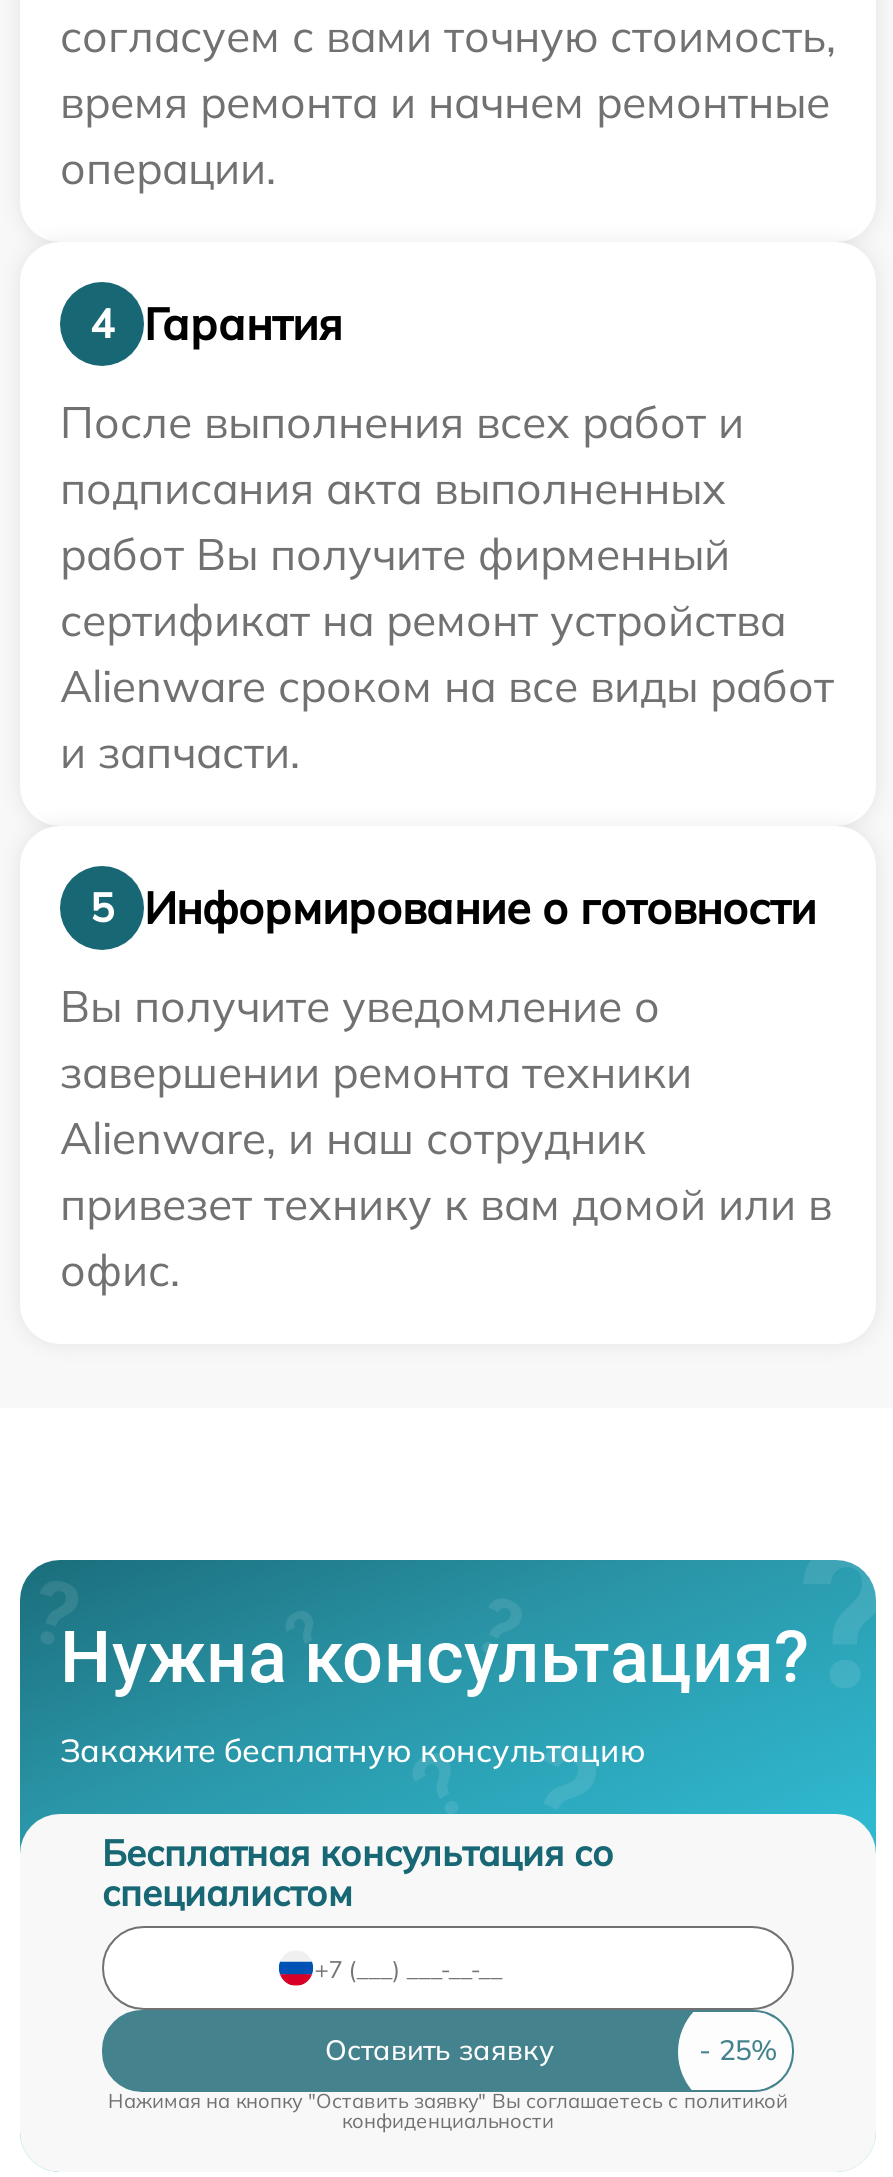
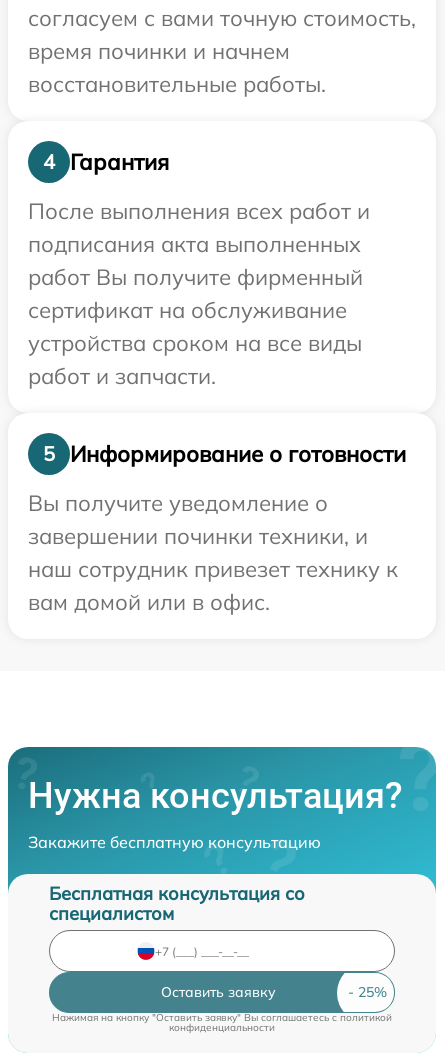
- время ремонта и начнем ремонтные
- операции.
+ время починки и начнем
+ восстановительные работы.

- сертификат на ремонт устройства
- Alienware сроком на все виды работ
- и запчасти.
+ сертификат на обслуживание
+ устройства сроком на все виды
+ работ и запчасти.

- завершении ремонта техники
- Alienware, и наш сотрудник
- привезет технику к вам домой или в
- офис.
+ завершении починки техники, и
+ наш сотрудник привезет технику к
+ вам домой или в офис.
